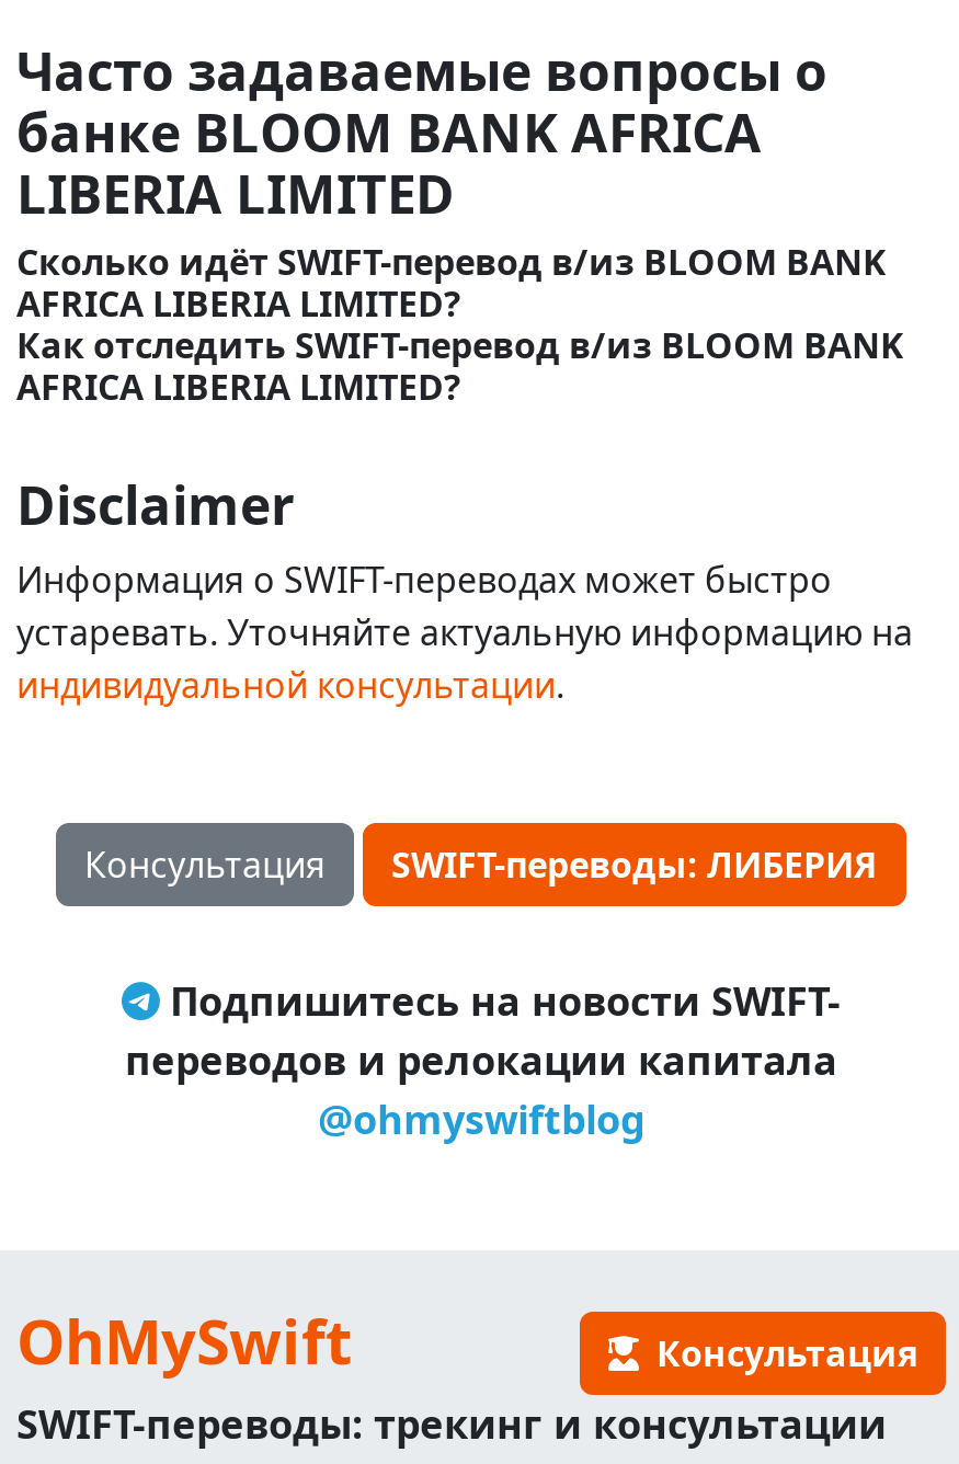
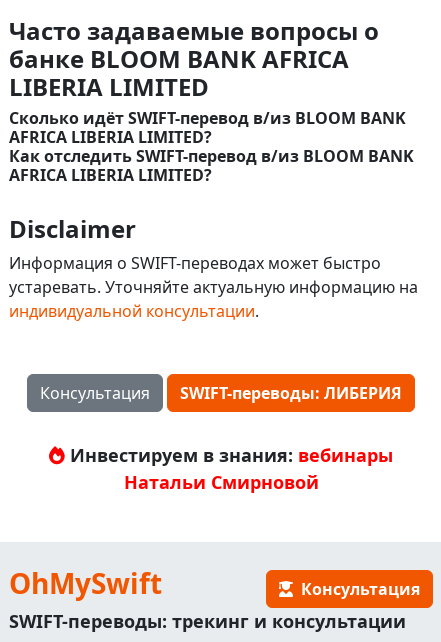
- Подпишитесь на новости SWIFT-
- переводов и релокации капитала
- @ohmyswiftblog
+ Инвестируем в знания: вебинары
+ Натальи Смирновой
